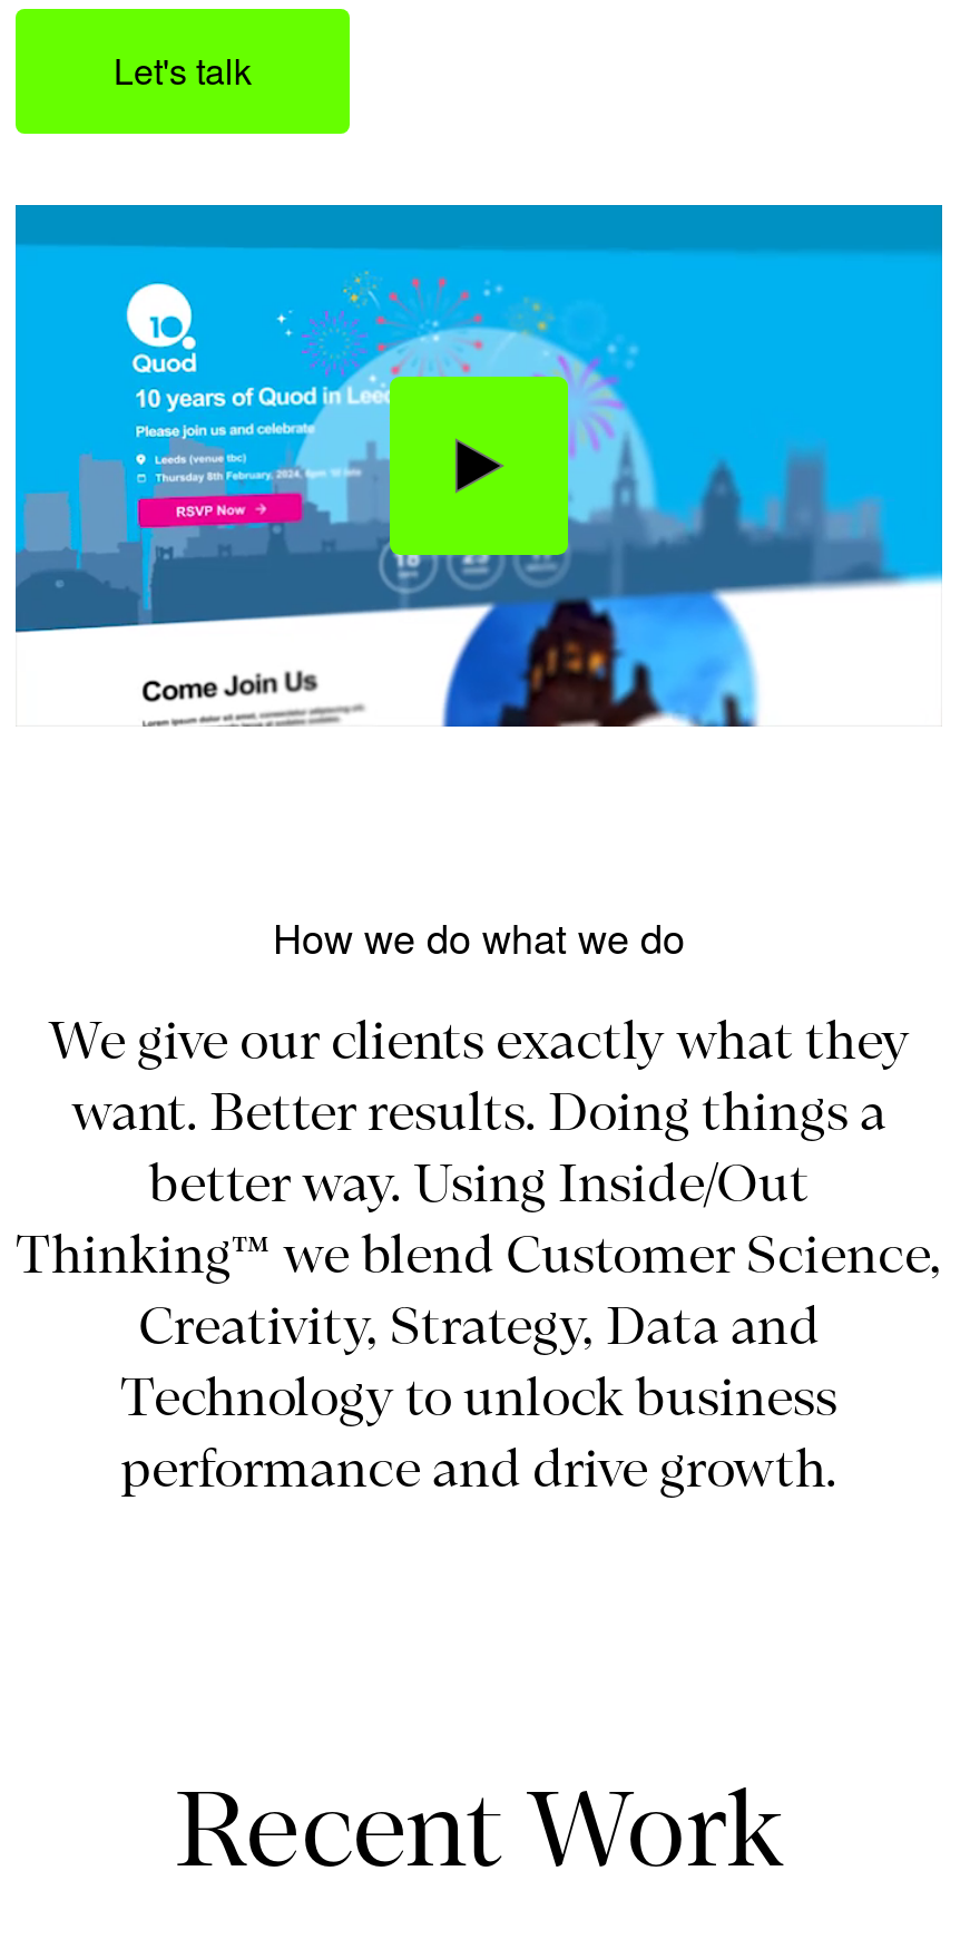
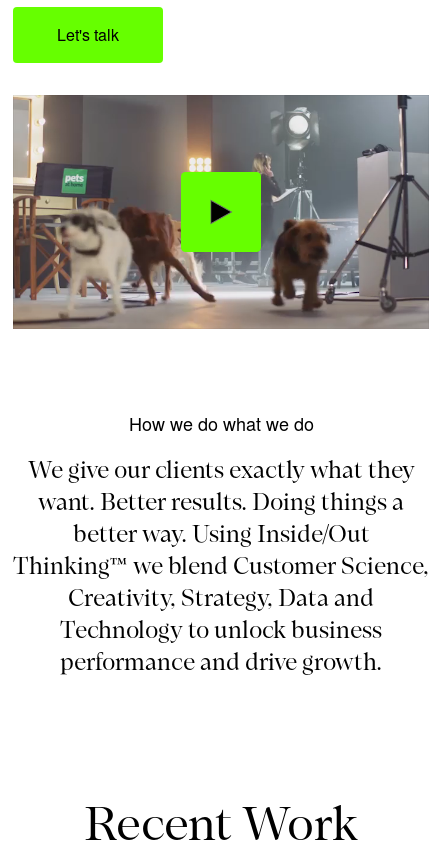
- [image]
+ [image]
